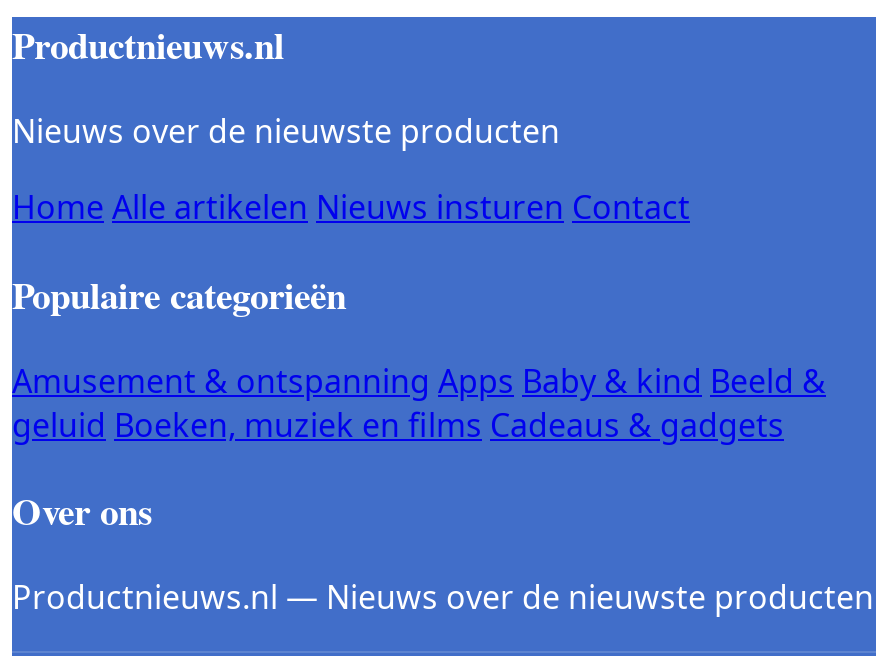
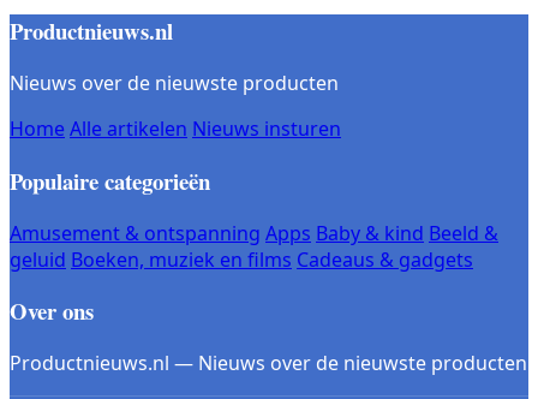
- Home Alle artikelen Nieuws insturen Contact
+ Home Alle artikelen Nieuws insturen
